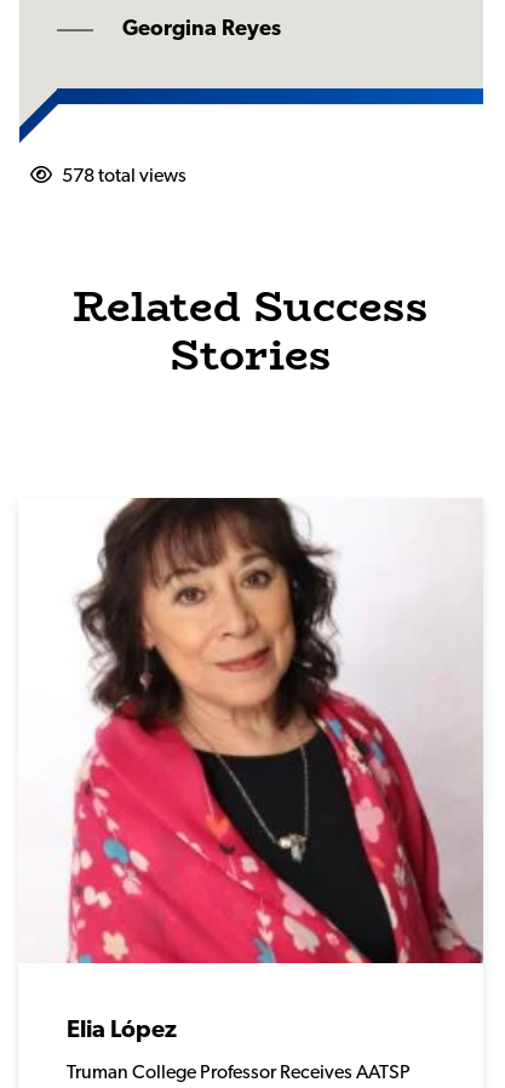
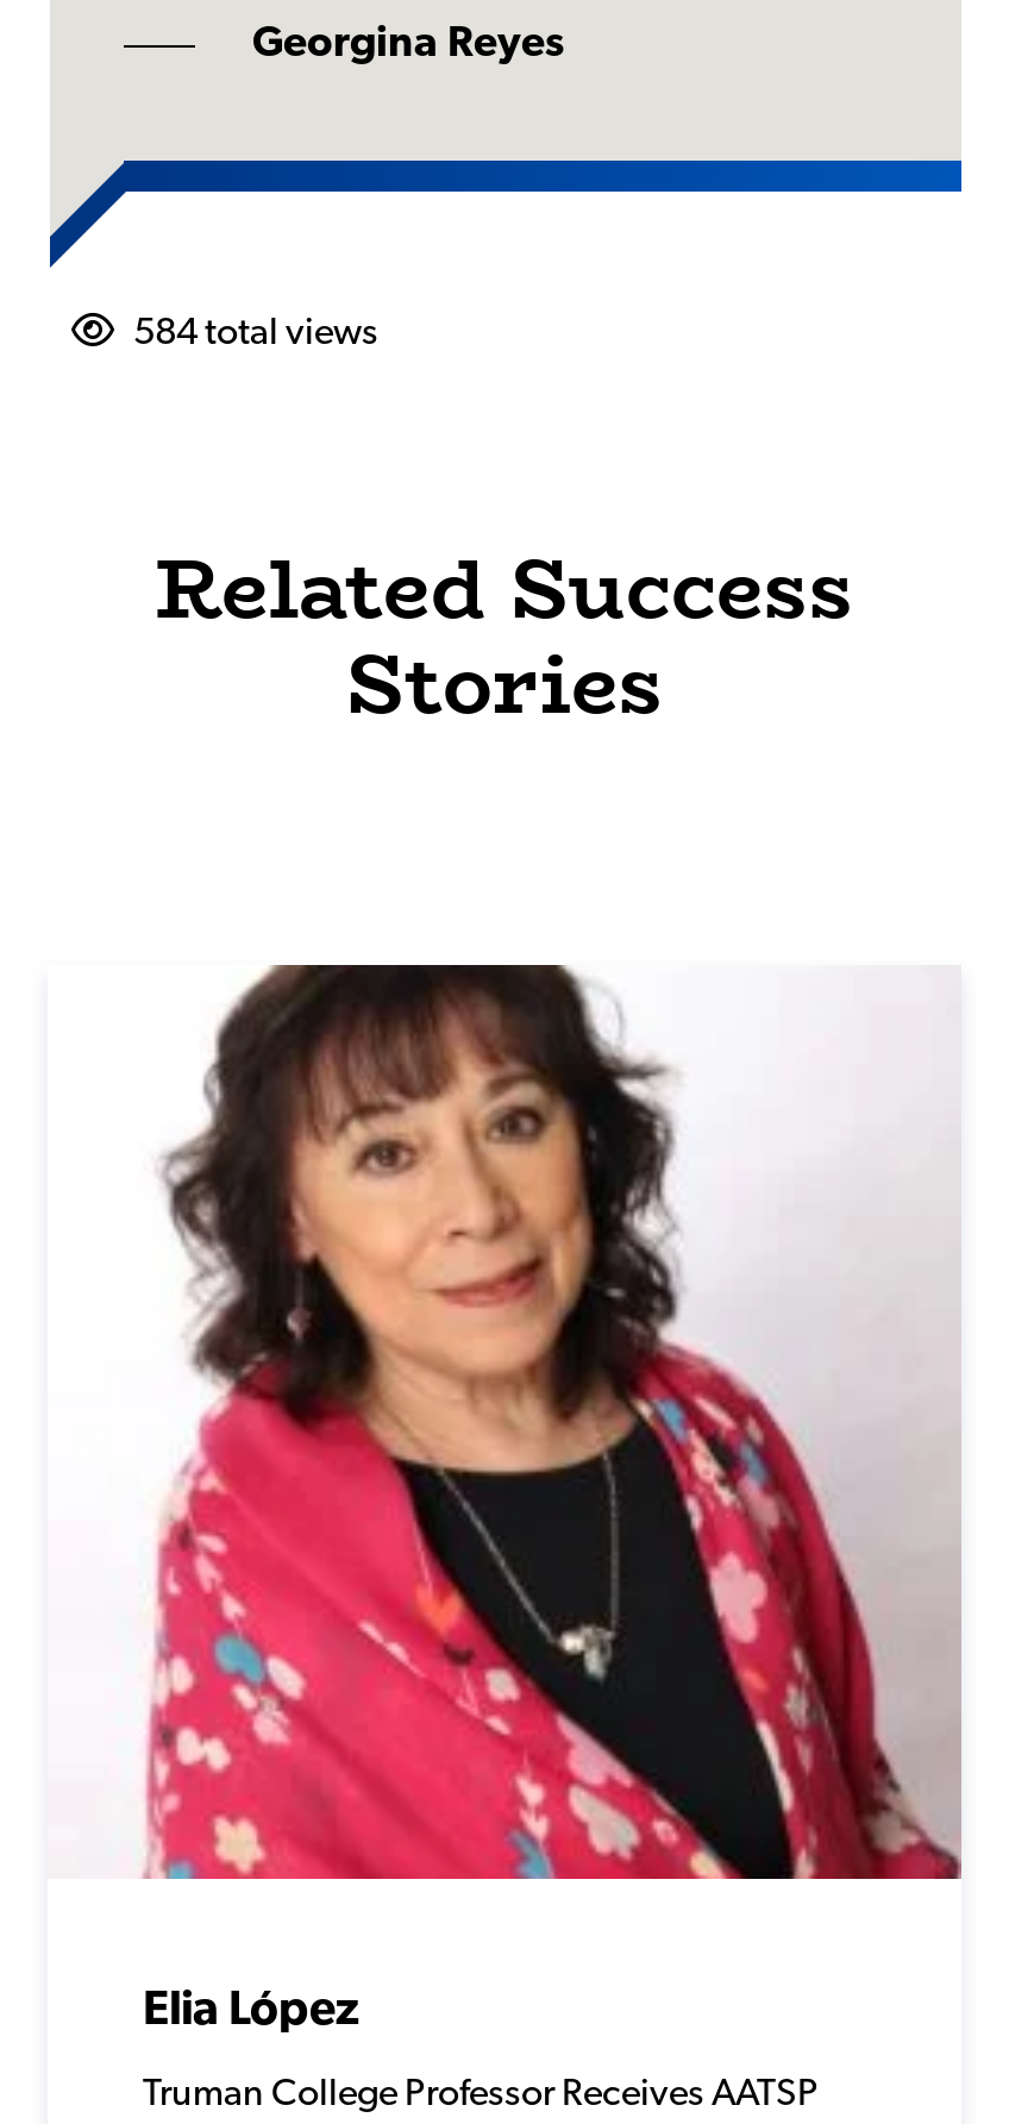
- 578 total views
+ 584 total views
